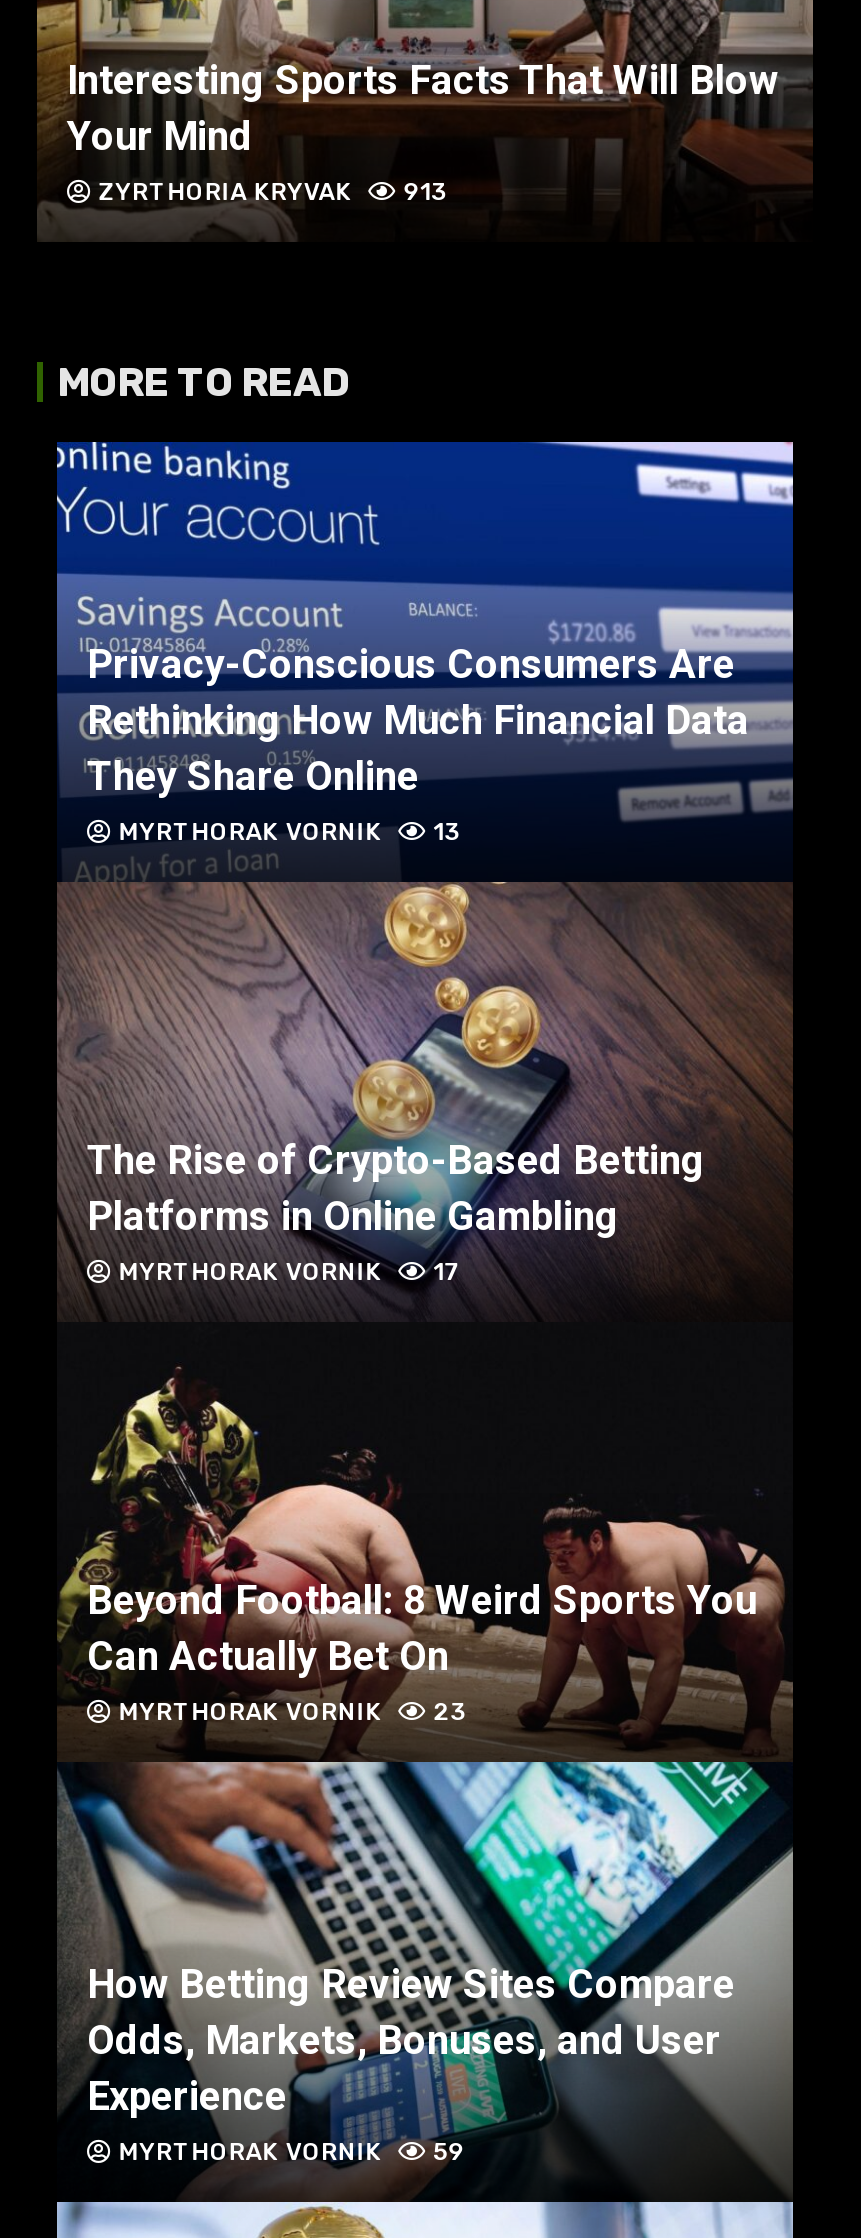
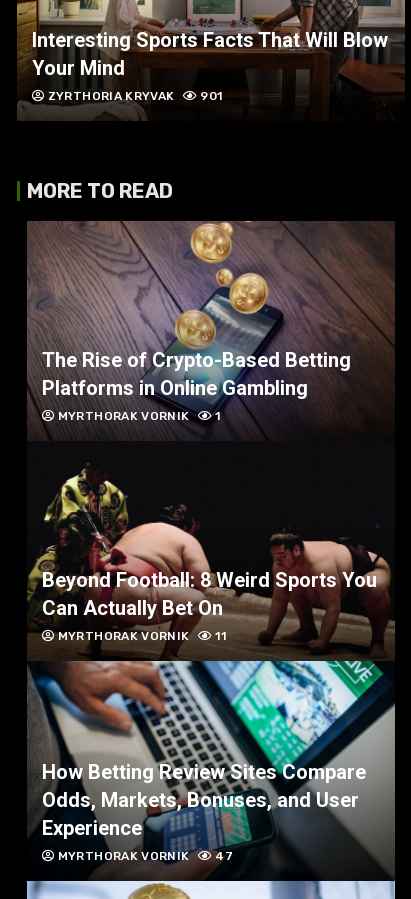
- ZYRTHORIA KRYVAK 913
+ ZYRTHORIA KRYVAK 901

- [image]
- Privacy-Conscious Consumers Are
- Rethinking How Much Financial Data
- They Share Online
- MYRTHORAK VORNIK
- 13

- MYRTHORAK VORNIK 17
+ MYRTHORAK VORNIK 1

- MYRTHORAK VORNIK 23
+ MYRTHORAK VORNIK 11

- MYRTHORAK VORNIK 59
+ MYRTHORAK VORNIK 47
